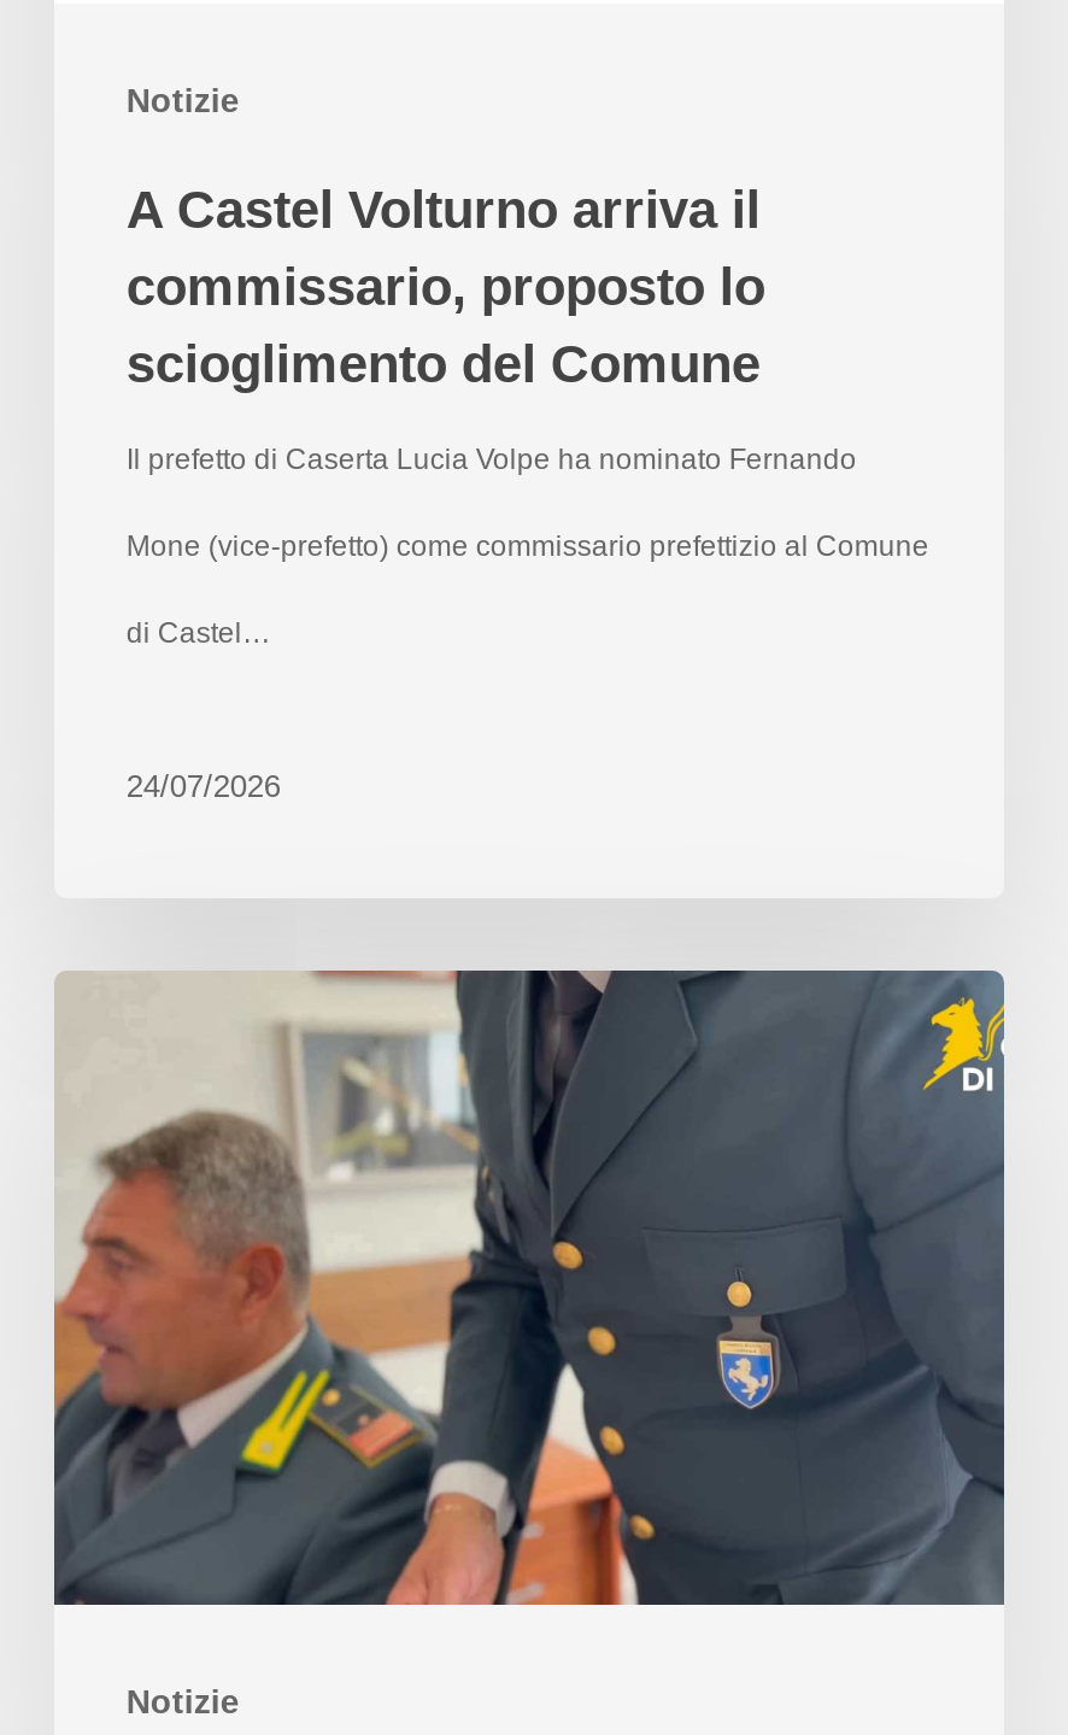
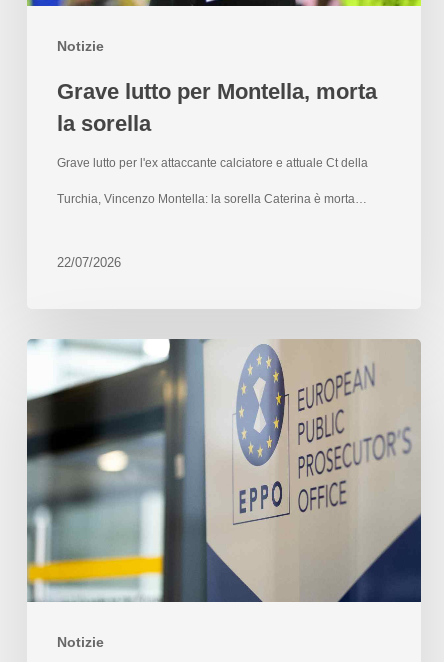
- A Castel Volturno arriva il
- commissario, proposto lo
- scioglimento del Comune
- Il prefetto di Caserta Lucia Volpe ha nominato Fernando
- Mone (vice-prefetto) come commissario prefettizio al Comune
- di Castel…
+ Grave lutto per Montella, morta
+ la sorella
+ Grave lutto per l'ex attaccante calciatore e attuale Ct della
+ Turchia, Vincenzo Montella: la sorella Caterina è morta…

- 24/07/2026
+ 22/07/2026

- [image]
+ [image]
